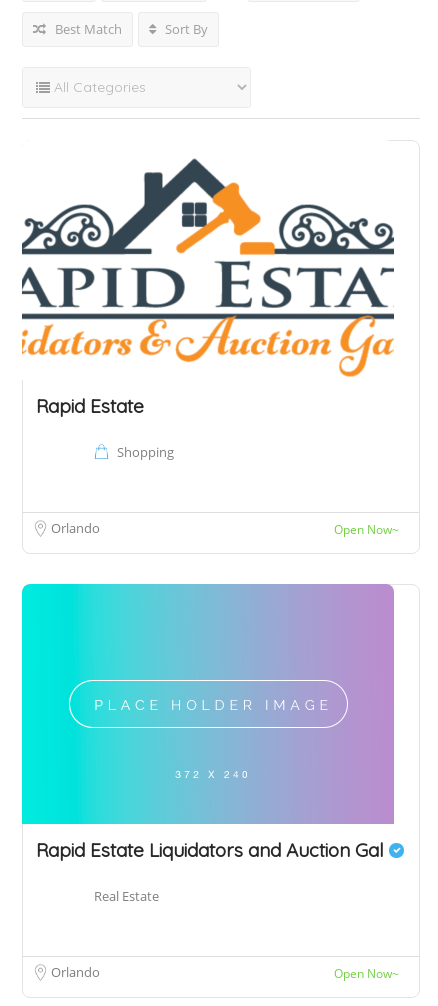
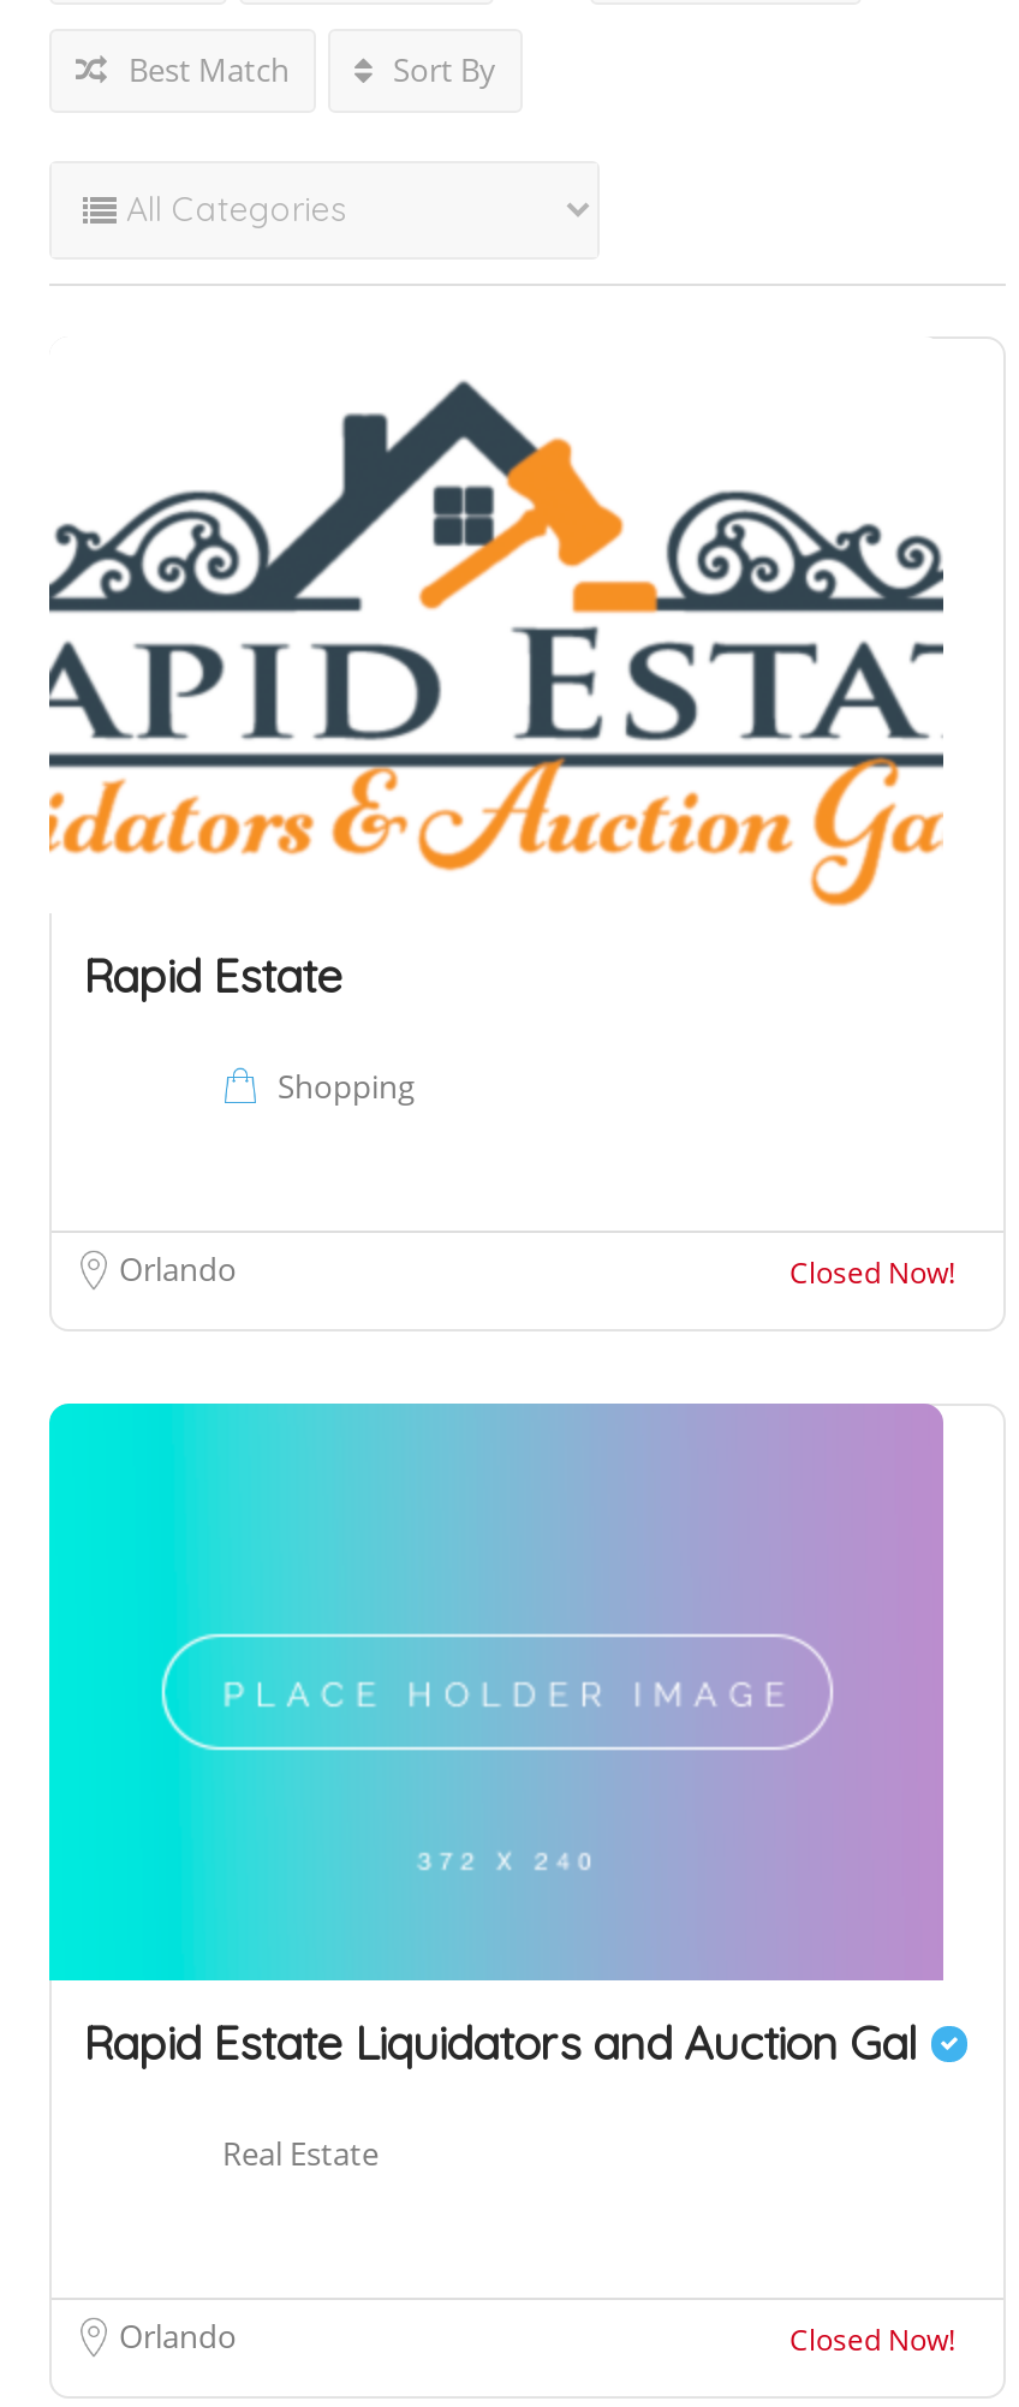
- Open Now~
+ Closed Now!

- Open Now~
+ Closed Now!
